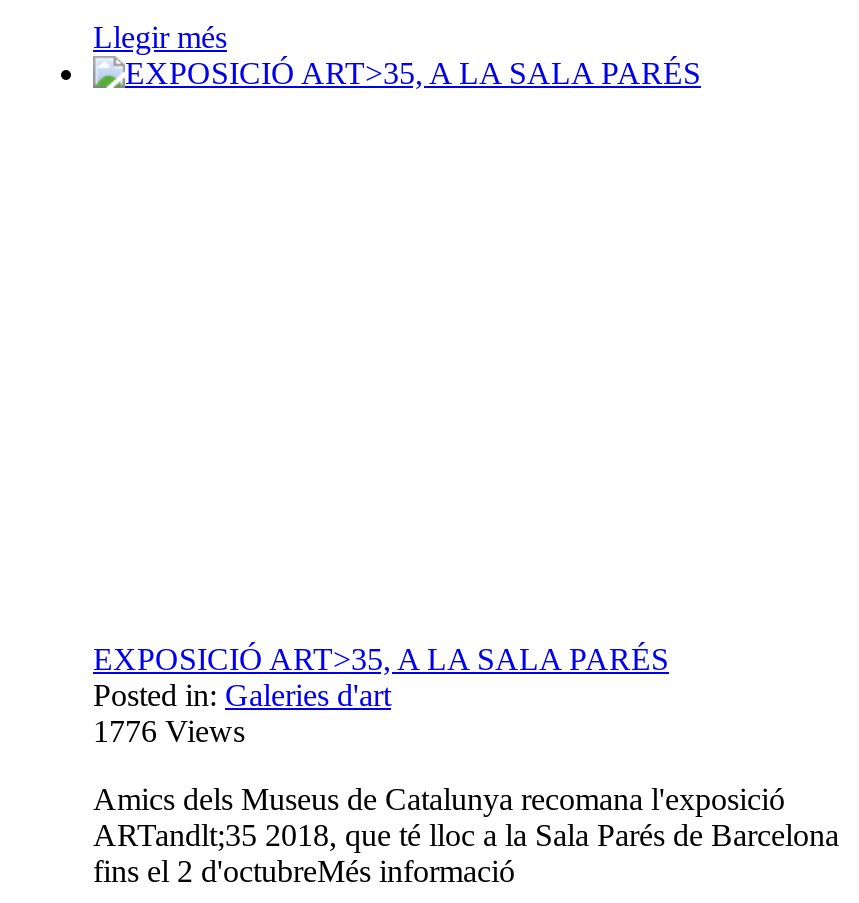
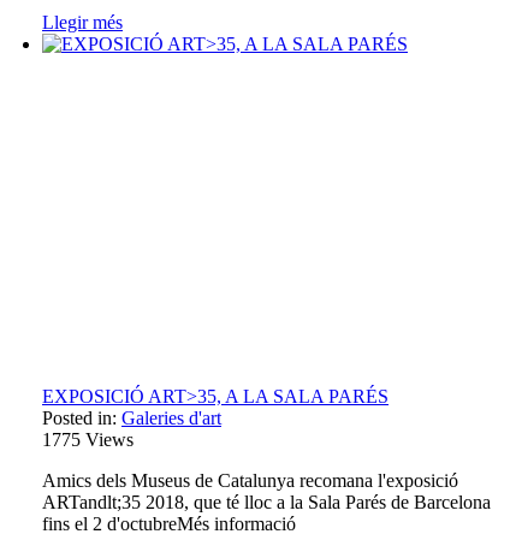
- 1776 Views
+ 1775 Views
